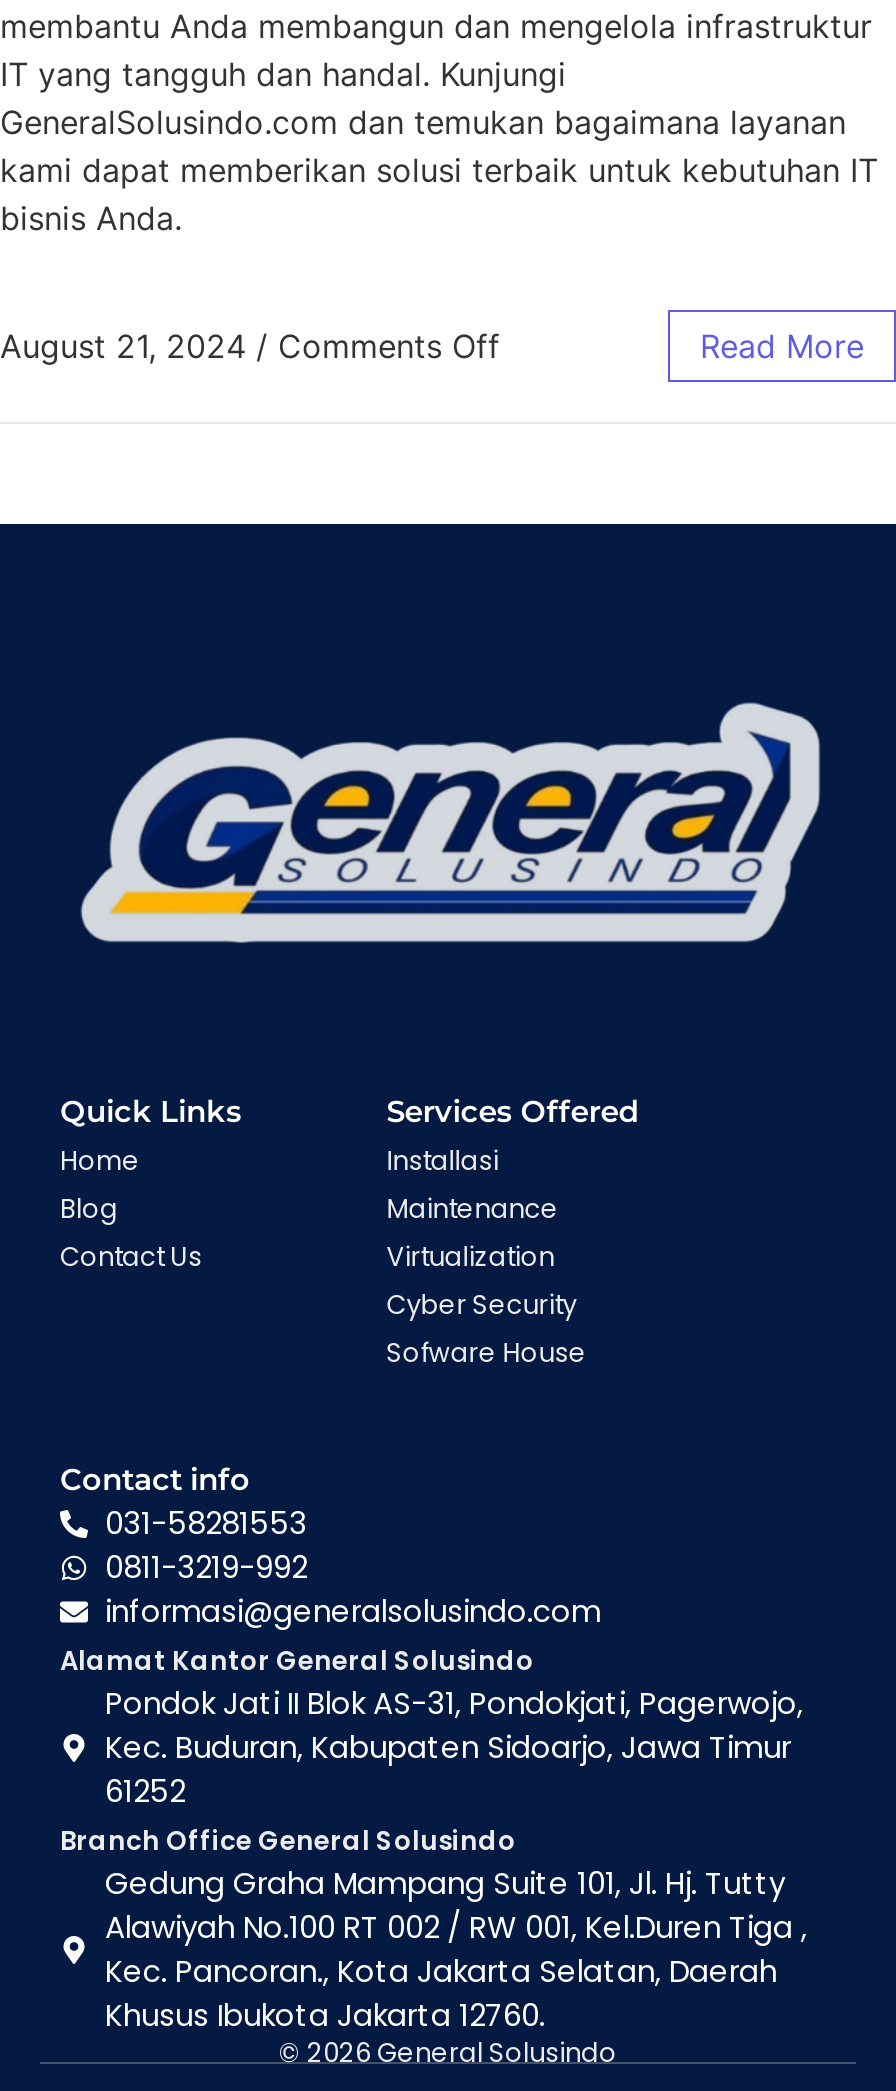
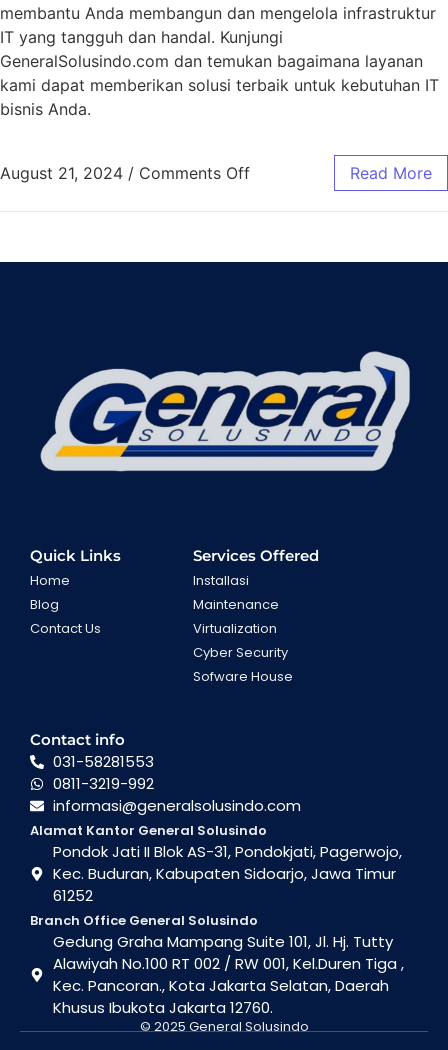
- © 2026 General Solusindo
+ © 2025 General Solusindo
